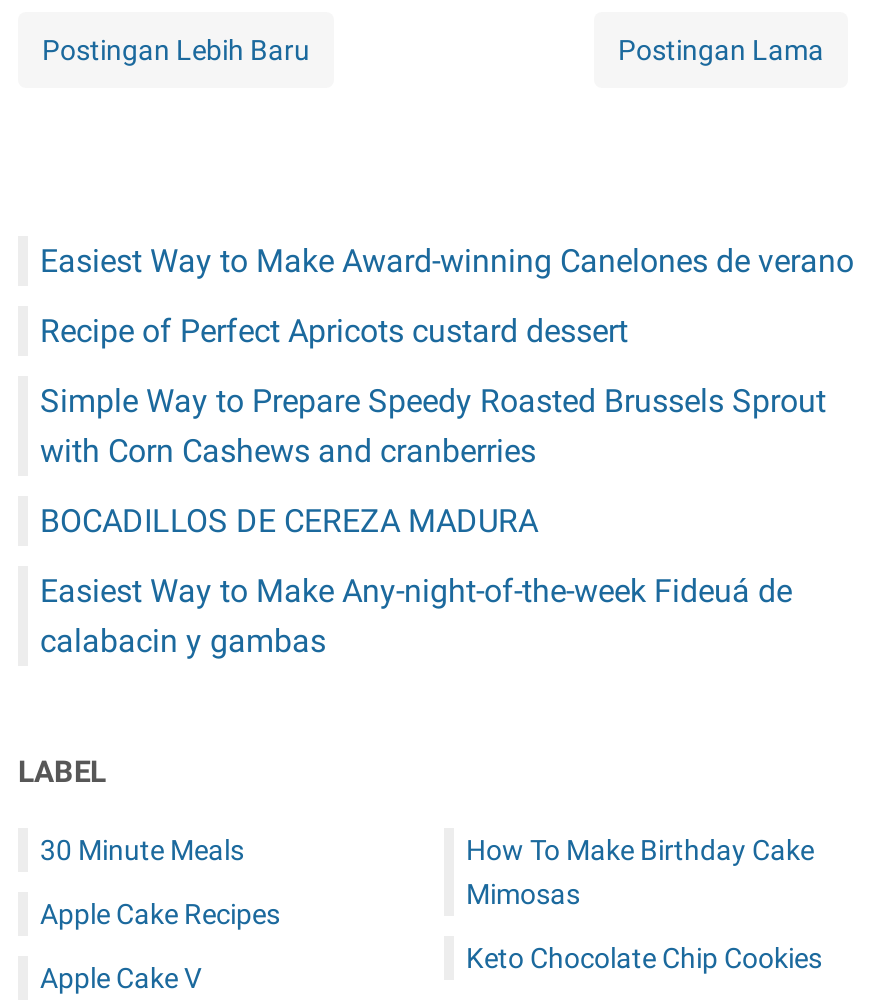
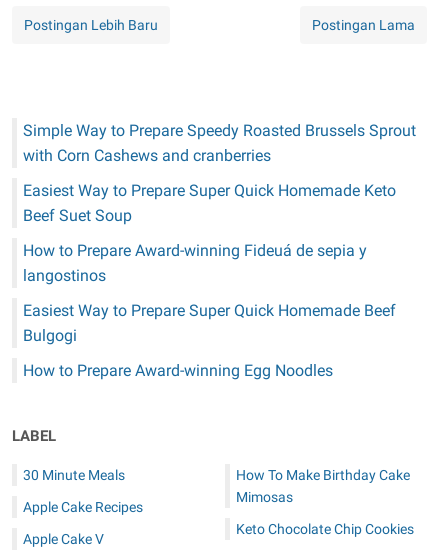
- Easiest Way to Make Award-winning Canelones de verano
- Recipe of Perfect Apricots custard dessert

moved up: Simple Way to Prepare Speedy Roasted Brussels Sprout | with Corn Cashews and cranberries

- BOCADILLOS DE CEREZA MADURA
- Easiest Way to Make Any-night-of-the-week Fideuá de
- calabacin y gambas
+ Easiest Way to Prepare Super Quick Homemade Keto
+ Beef Suet Soup
+ How to Prepare Award-winning Fideuá de sepia y
+ langostinos
+ Easiest Way to Prepare Super Quick Homemade Beef
+ Bulgogi
+ How to Prepare Award-winning Egg Noodles
